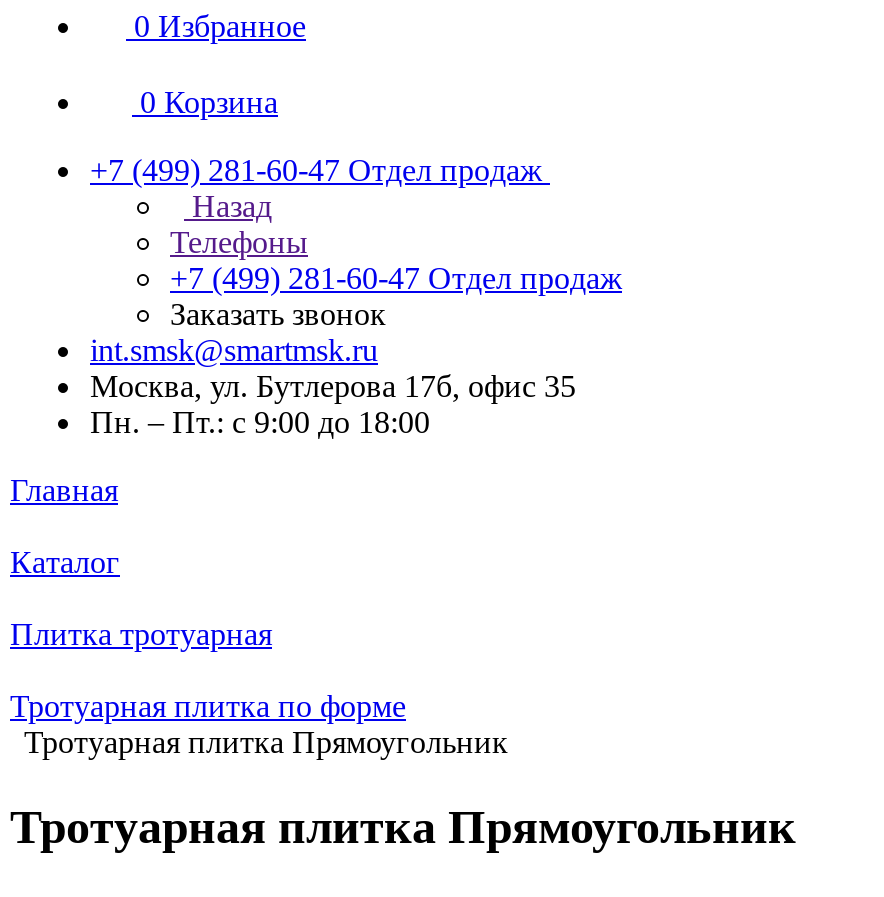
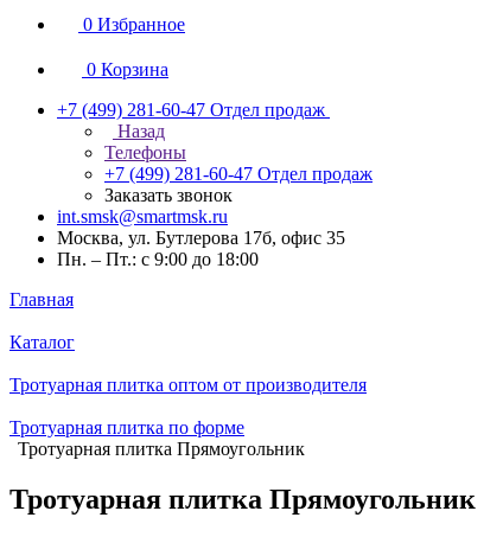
- Плитка тротуарная
+ Тротуарная плитка оптом от производителя
